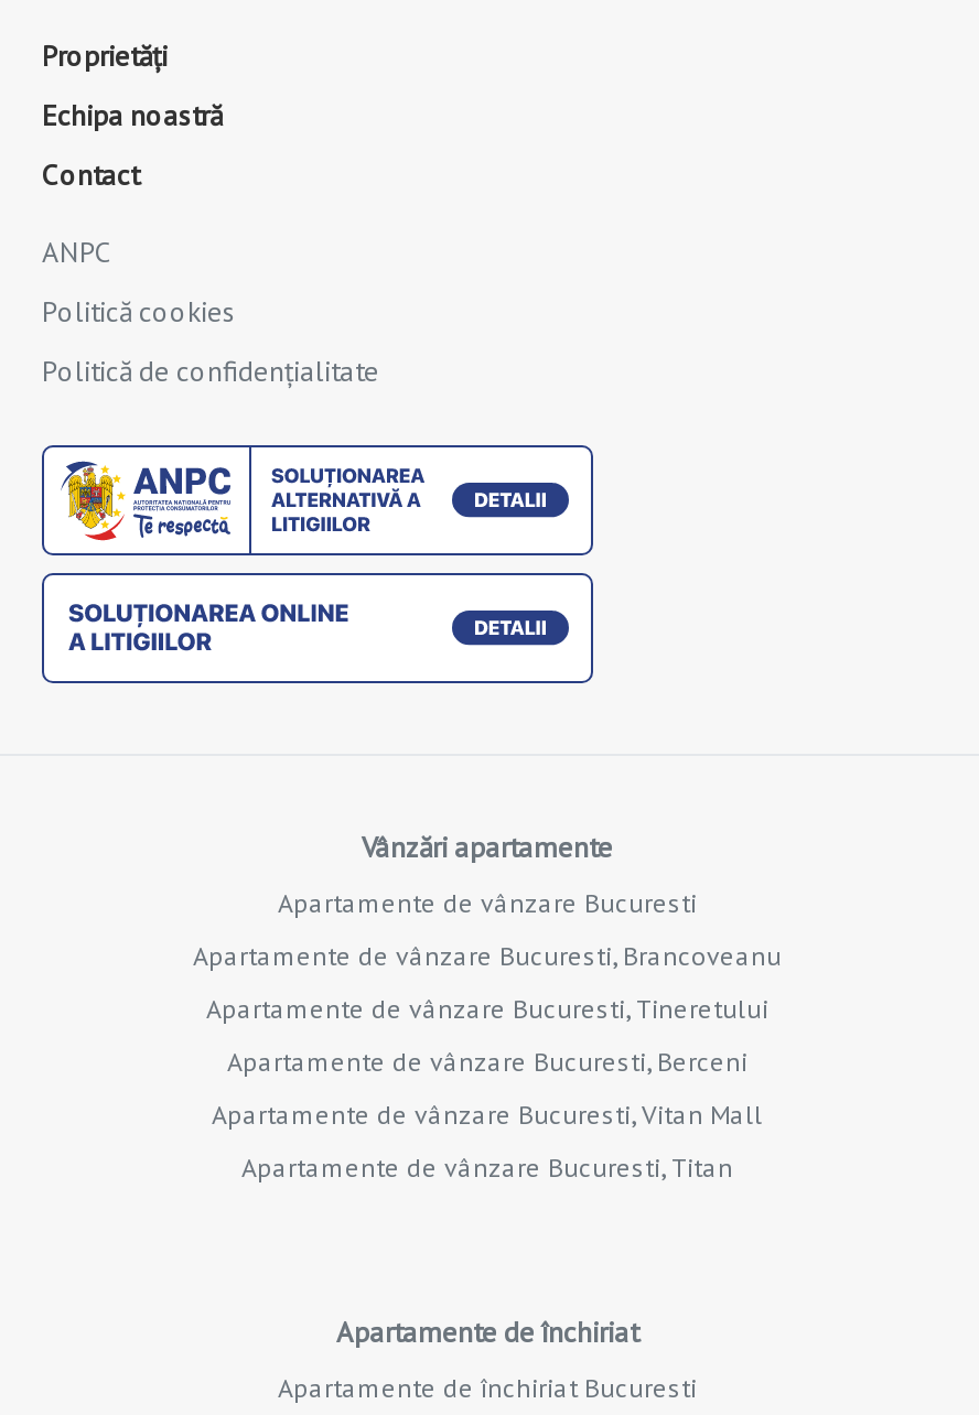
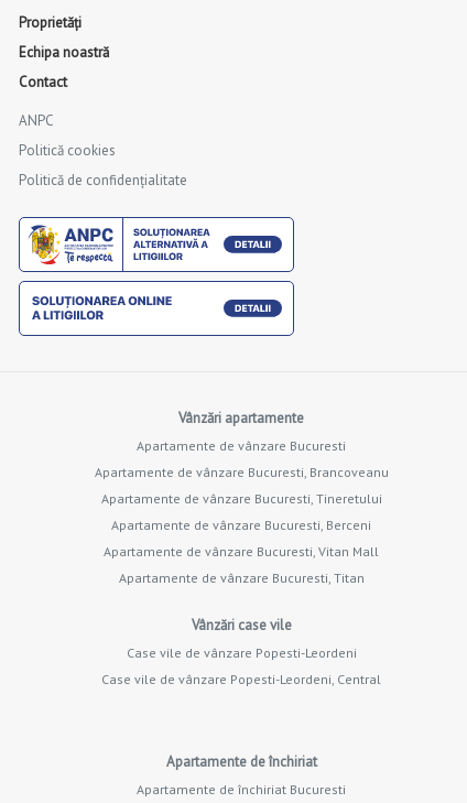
+ Vânzări case vile
+ Case vile de vânzare Popesti-Leordeni
+ Case vile de vânzare Popesti-Leordeni, Central
